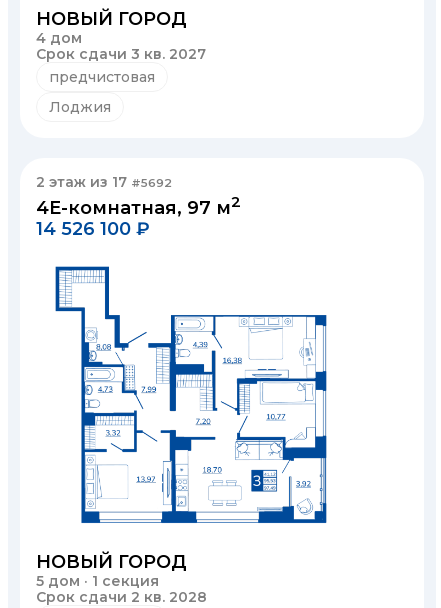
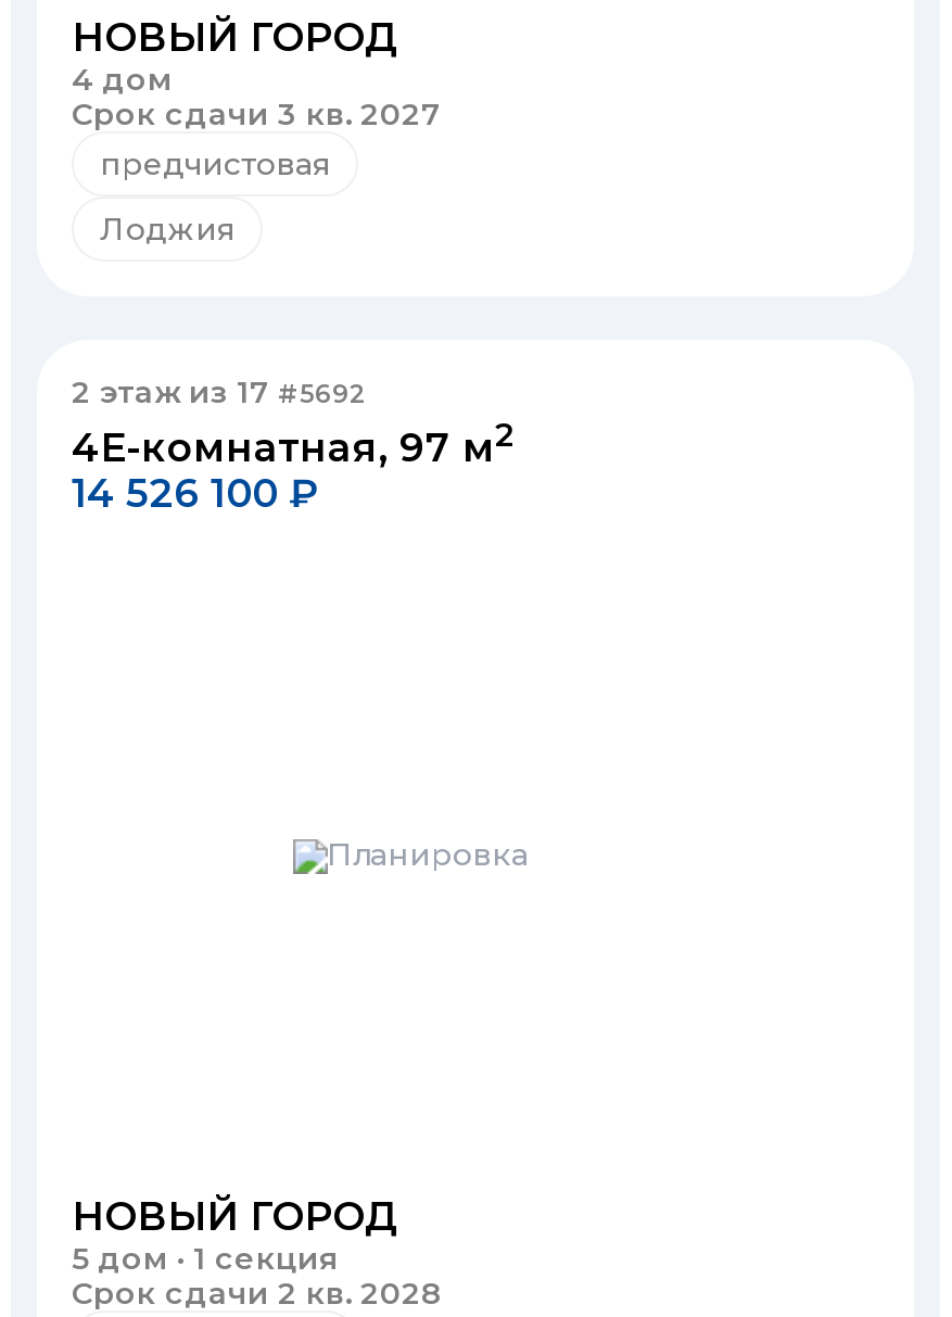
- [image]
